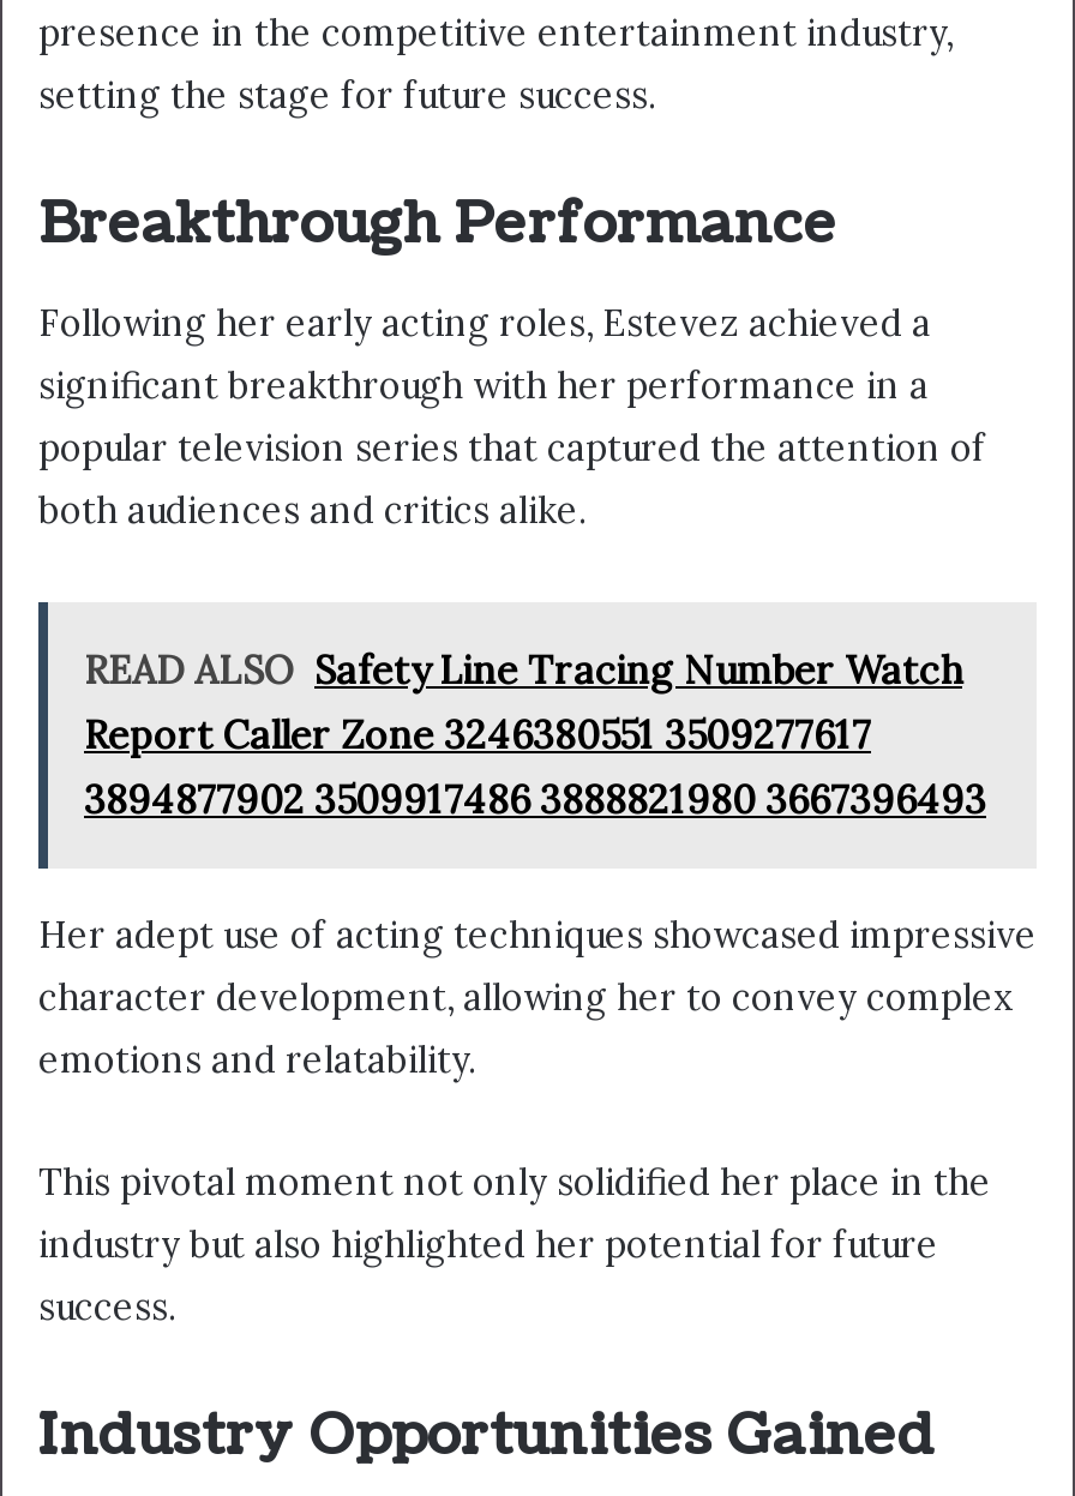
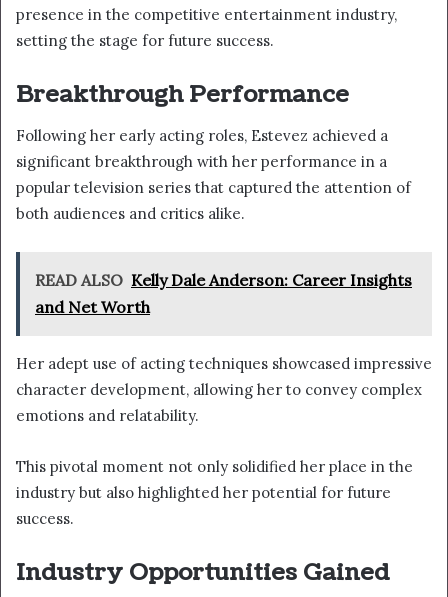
- READ ALSO Safety Line Tracing Number Watch
- Report Caller Zone 3246380551 3509277617
- 3894877902 3509917486 3888821980 3667396493
+ READ ALSO Kelly Dale Anderson: Career Insights
+ and Net Worth
